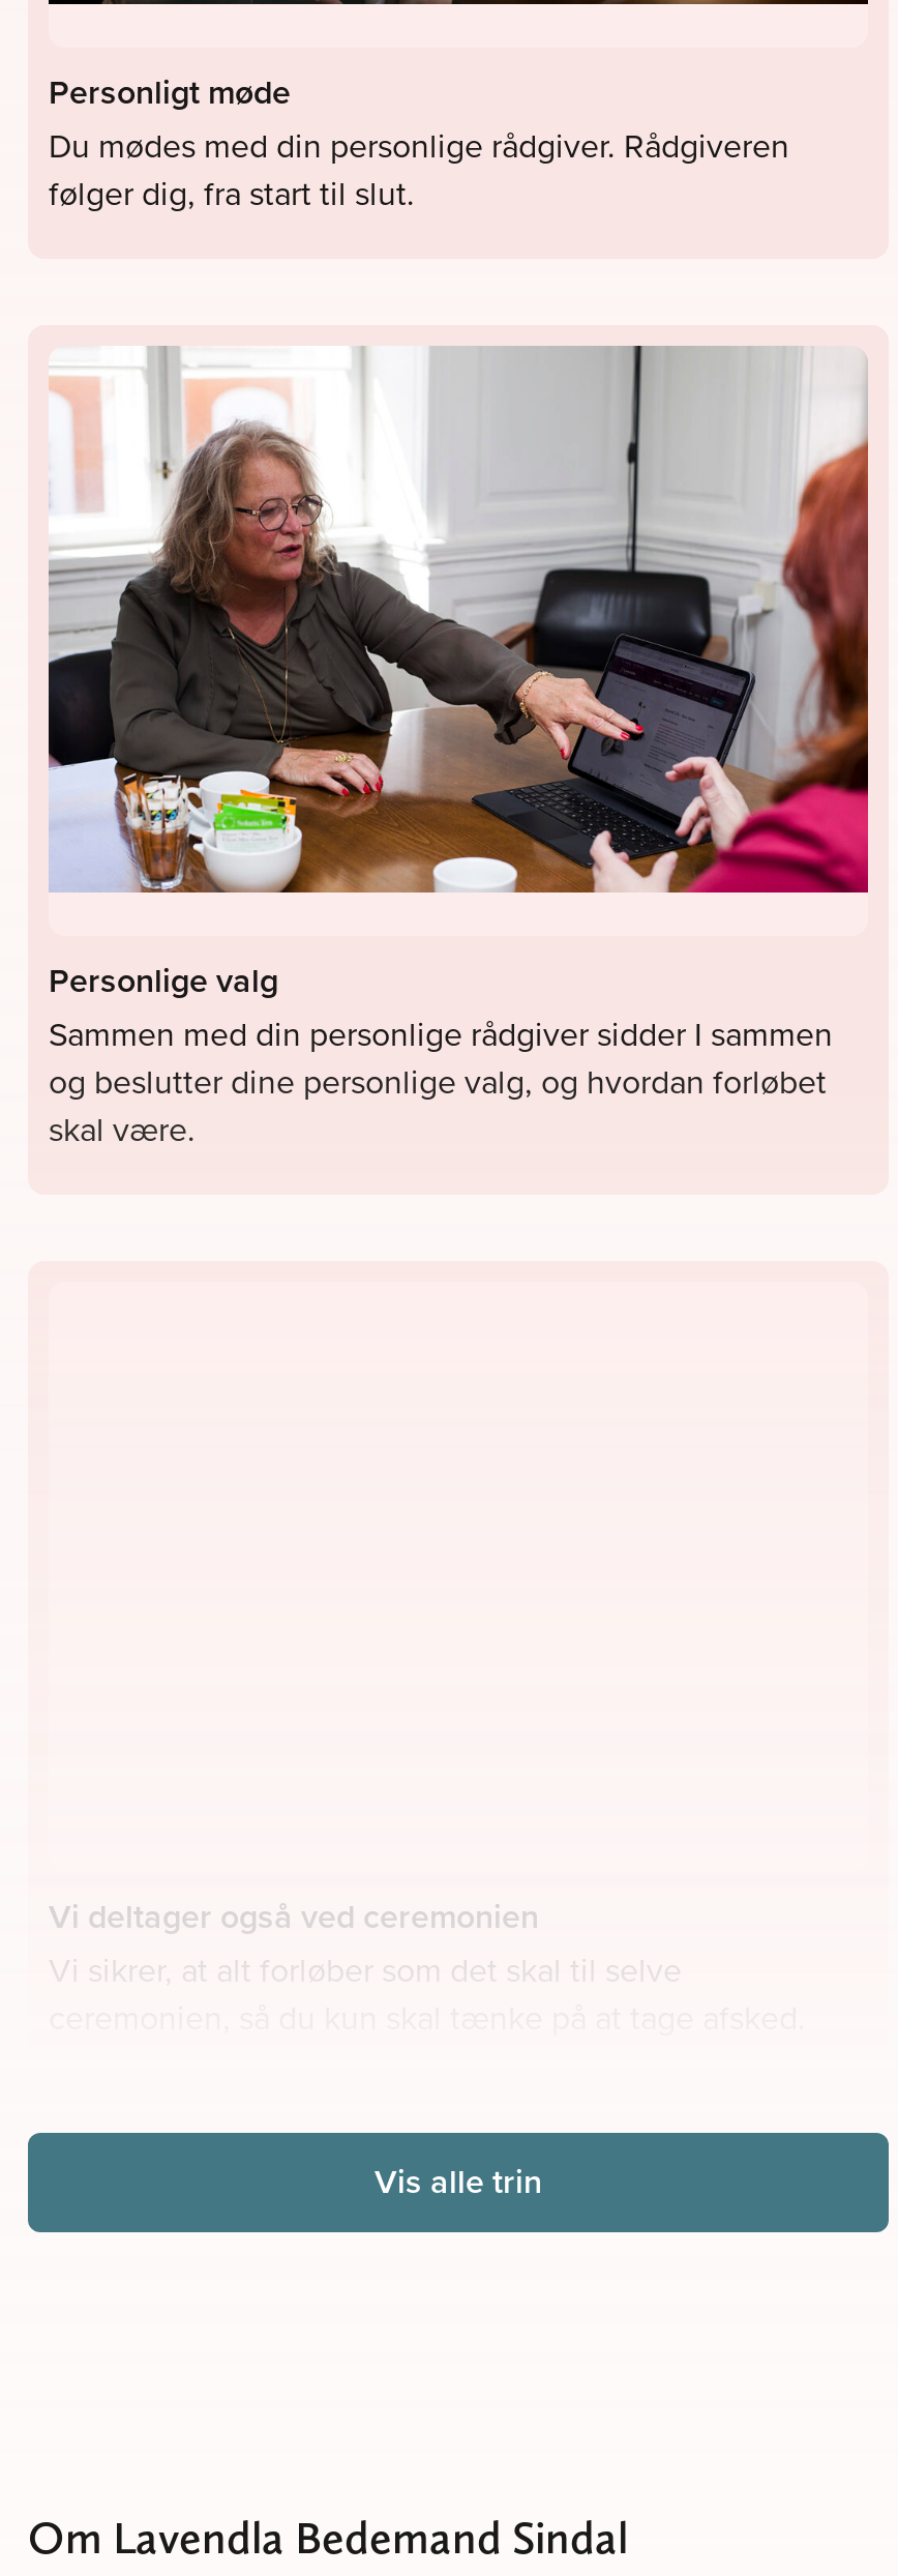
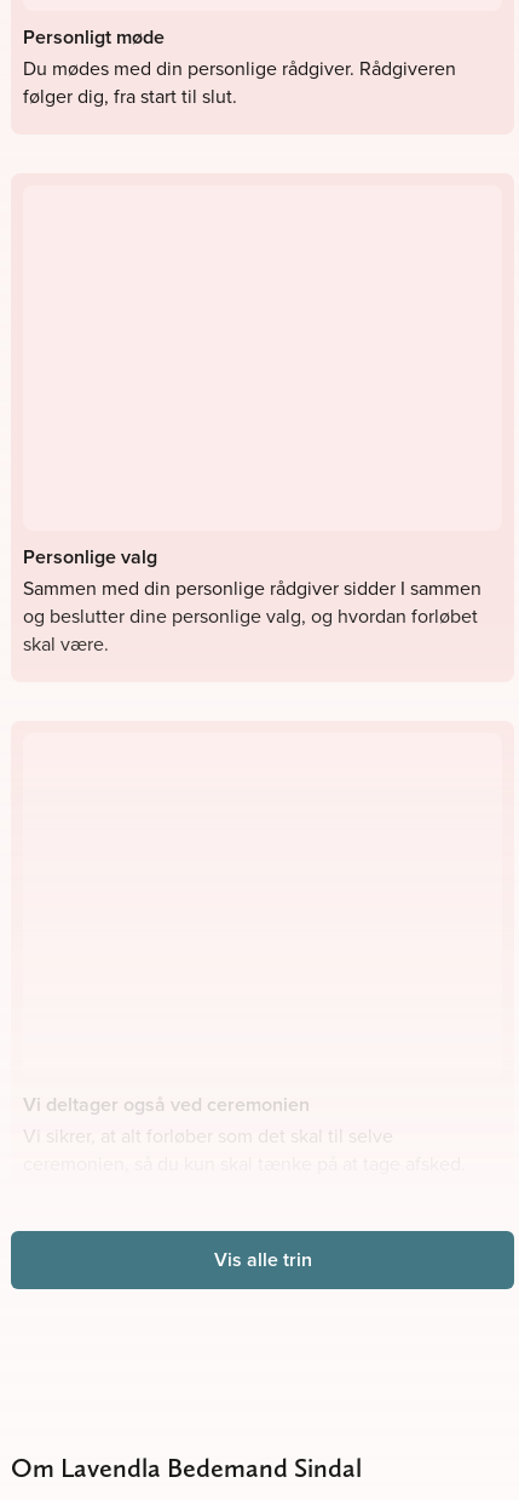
- [image]
